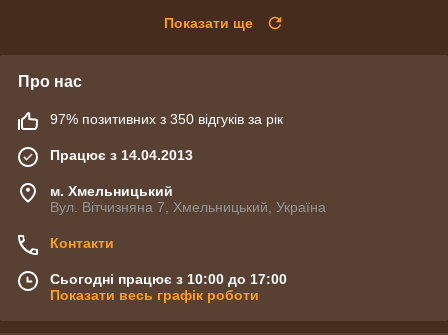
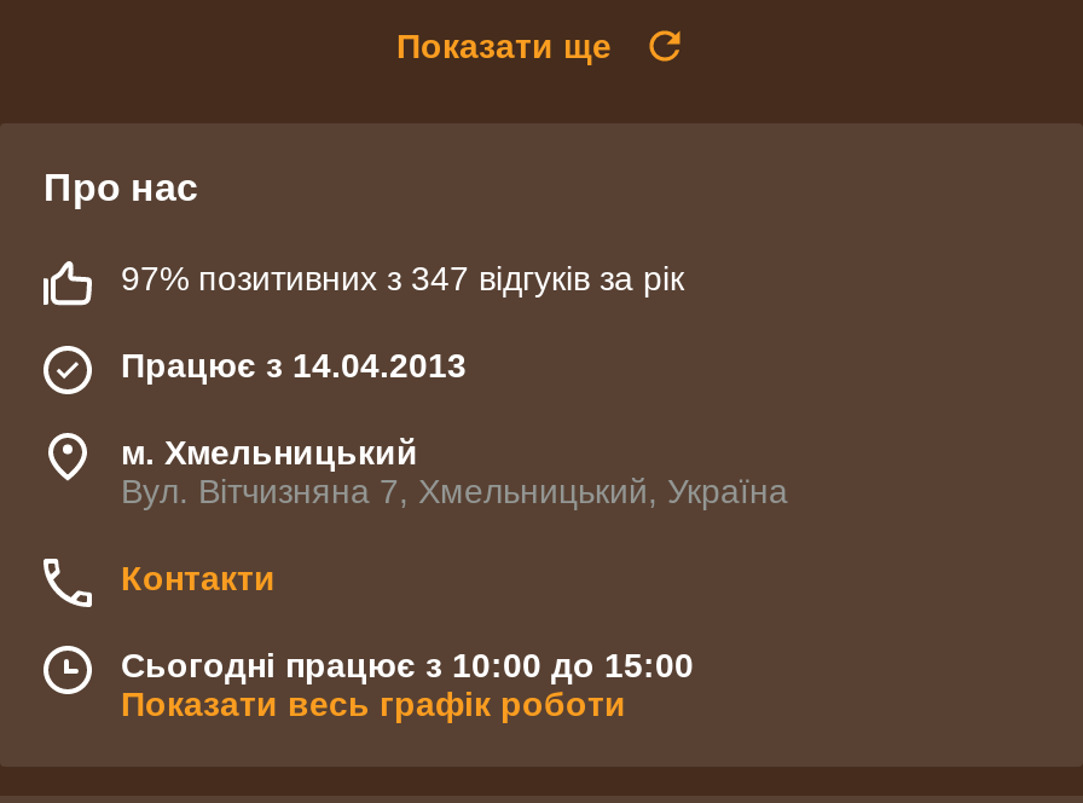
- 97% позитивних з 350 відгуків за рік
+ 97% позитивних з 347 відгуків за рік

- Сьогодні працює з 10:00 до 17:00
+ Сьогодні працює з 10:00 до 15:00
